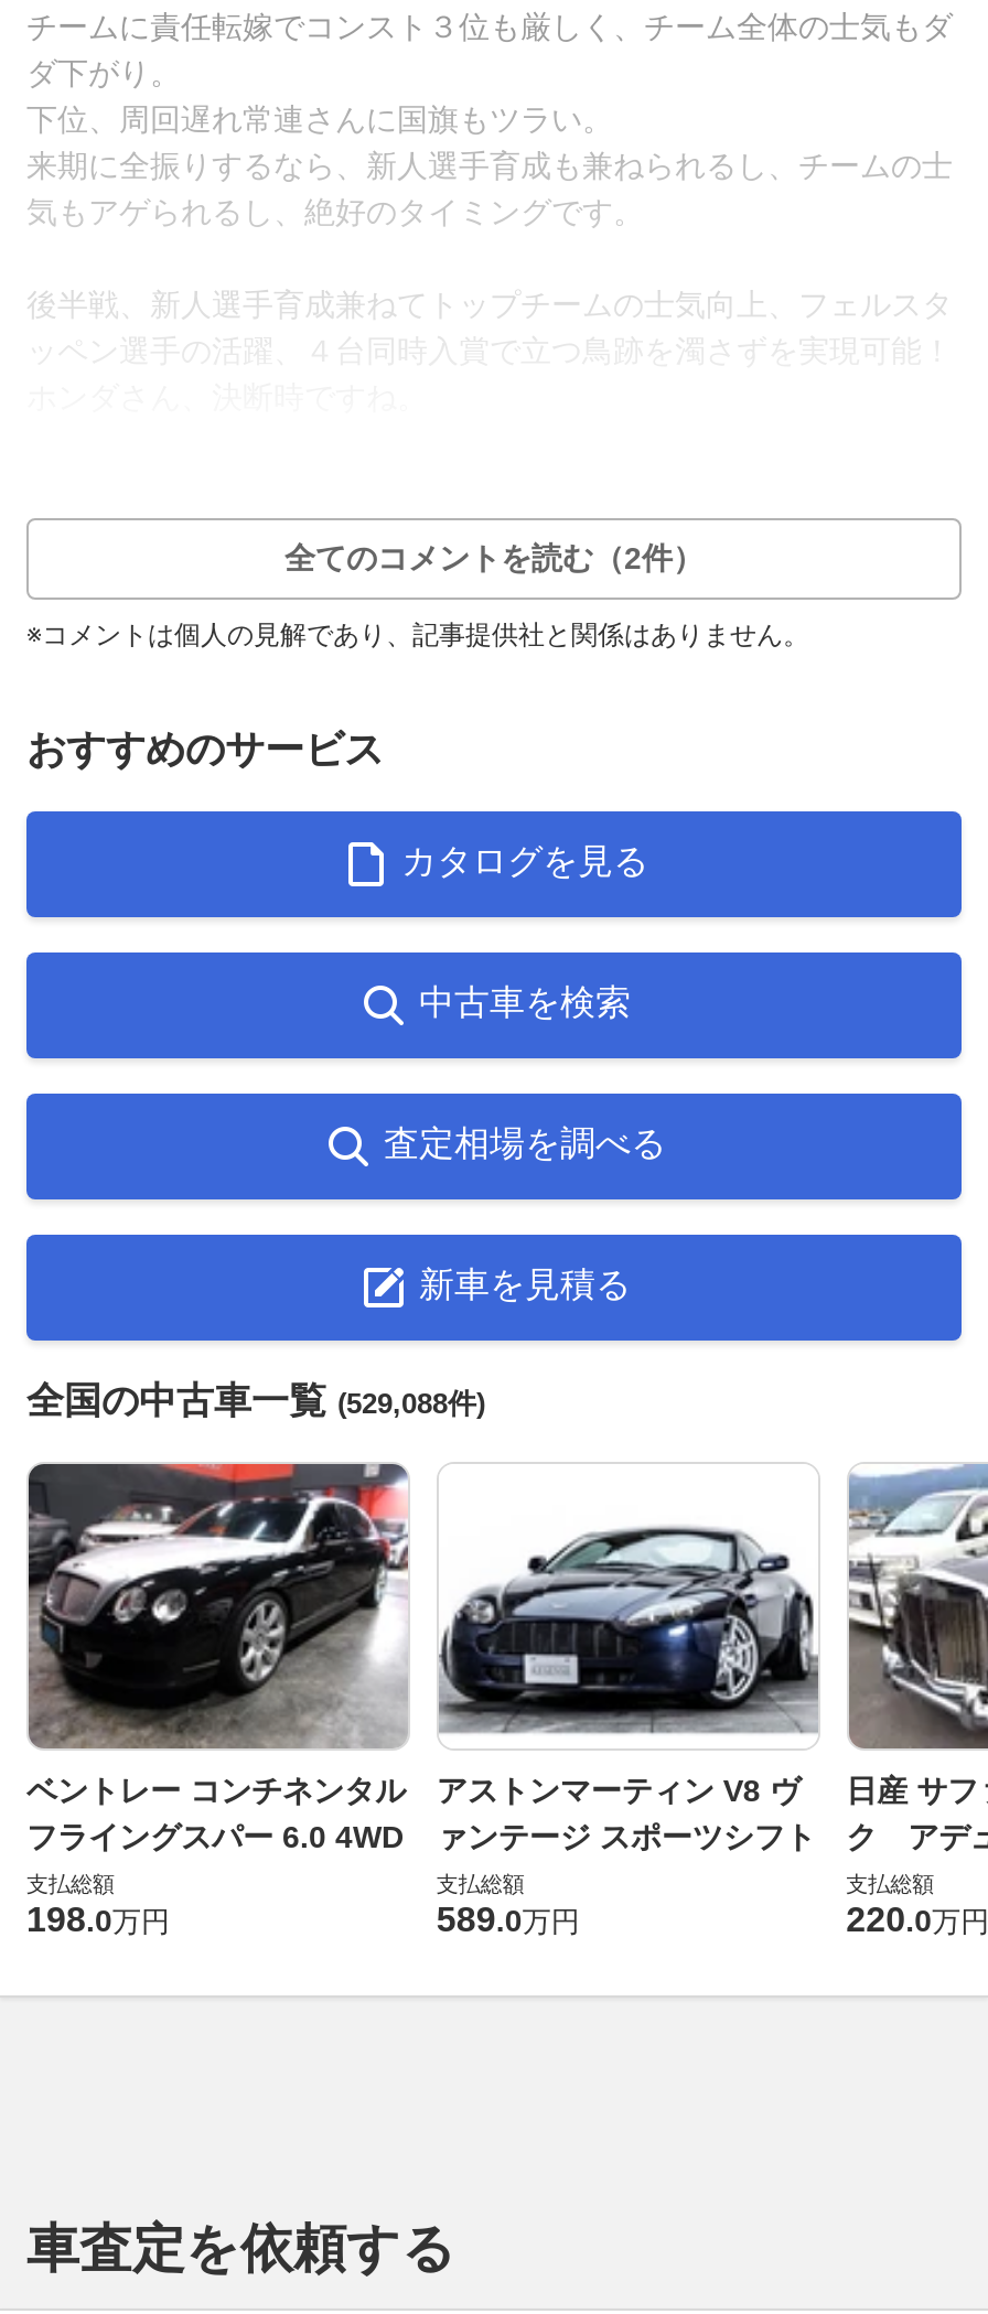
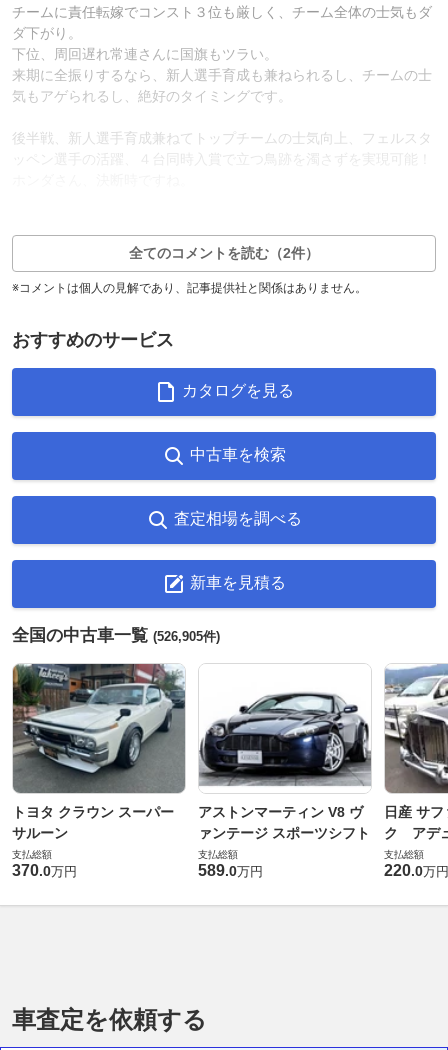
- 全国の中古車一覧(529,088件)
+ 全国の中古車一覧(526,905件)

- [image]
- ベントレー コンチネンタル
- フライングスパー 6.0 4WD
+ [image]
+ トヨタ クラウン スーパー
+ サルーン

- 198.0万円
+ 370.0万円
